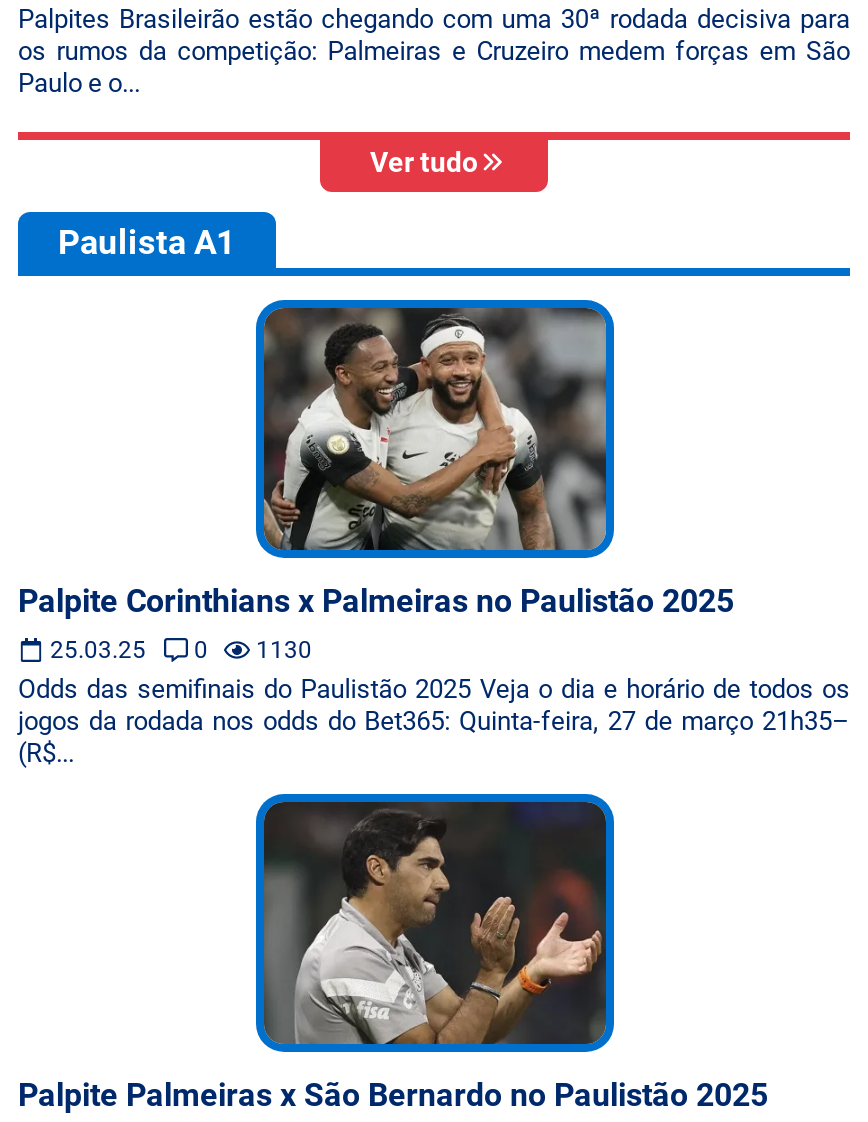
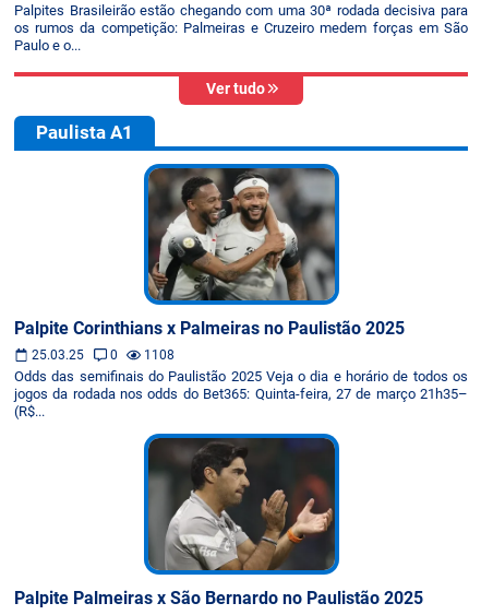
- 25.03.25 0 1130
+ 25.03.25 0 1108
